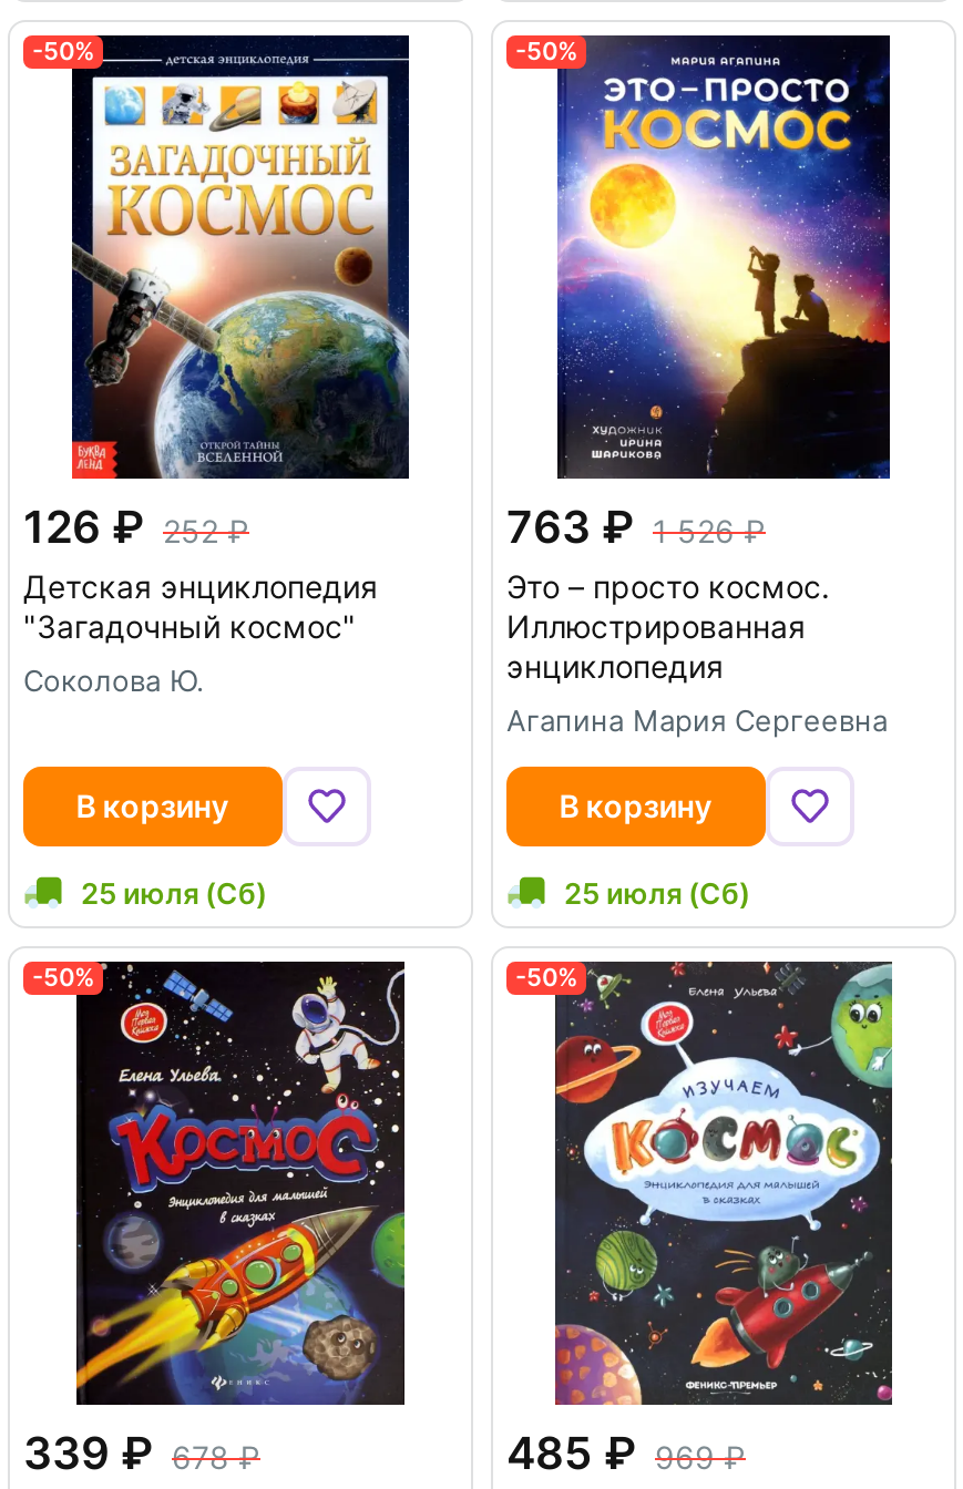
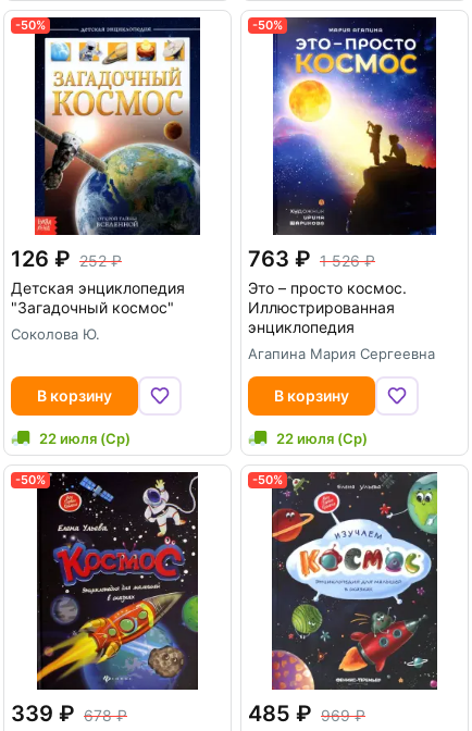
- 25 июля (Сб)
+ 22 июля (Ср)

- 25 июля (Сб)
+ 22 июля (Ср)
